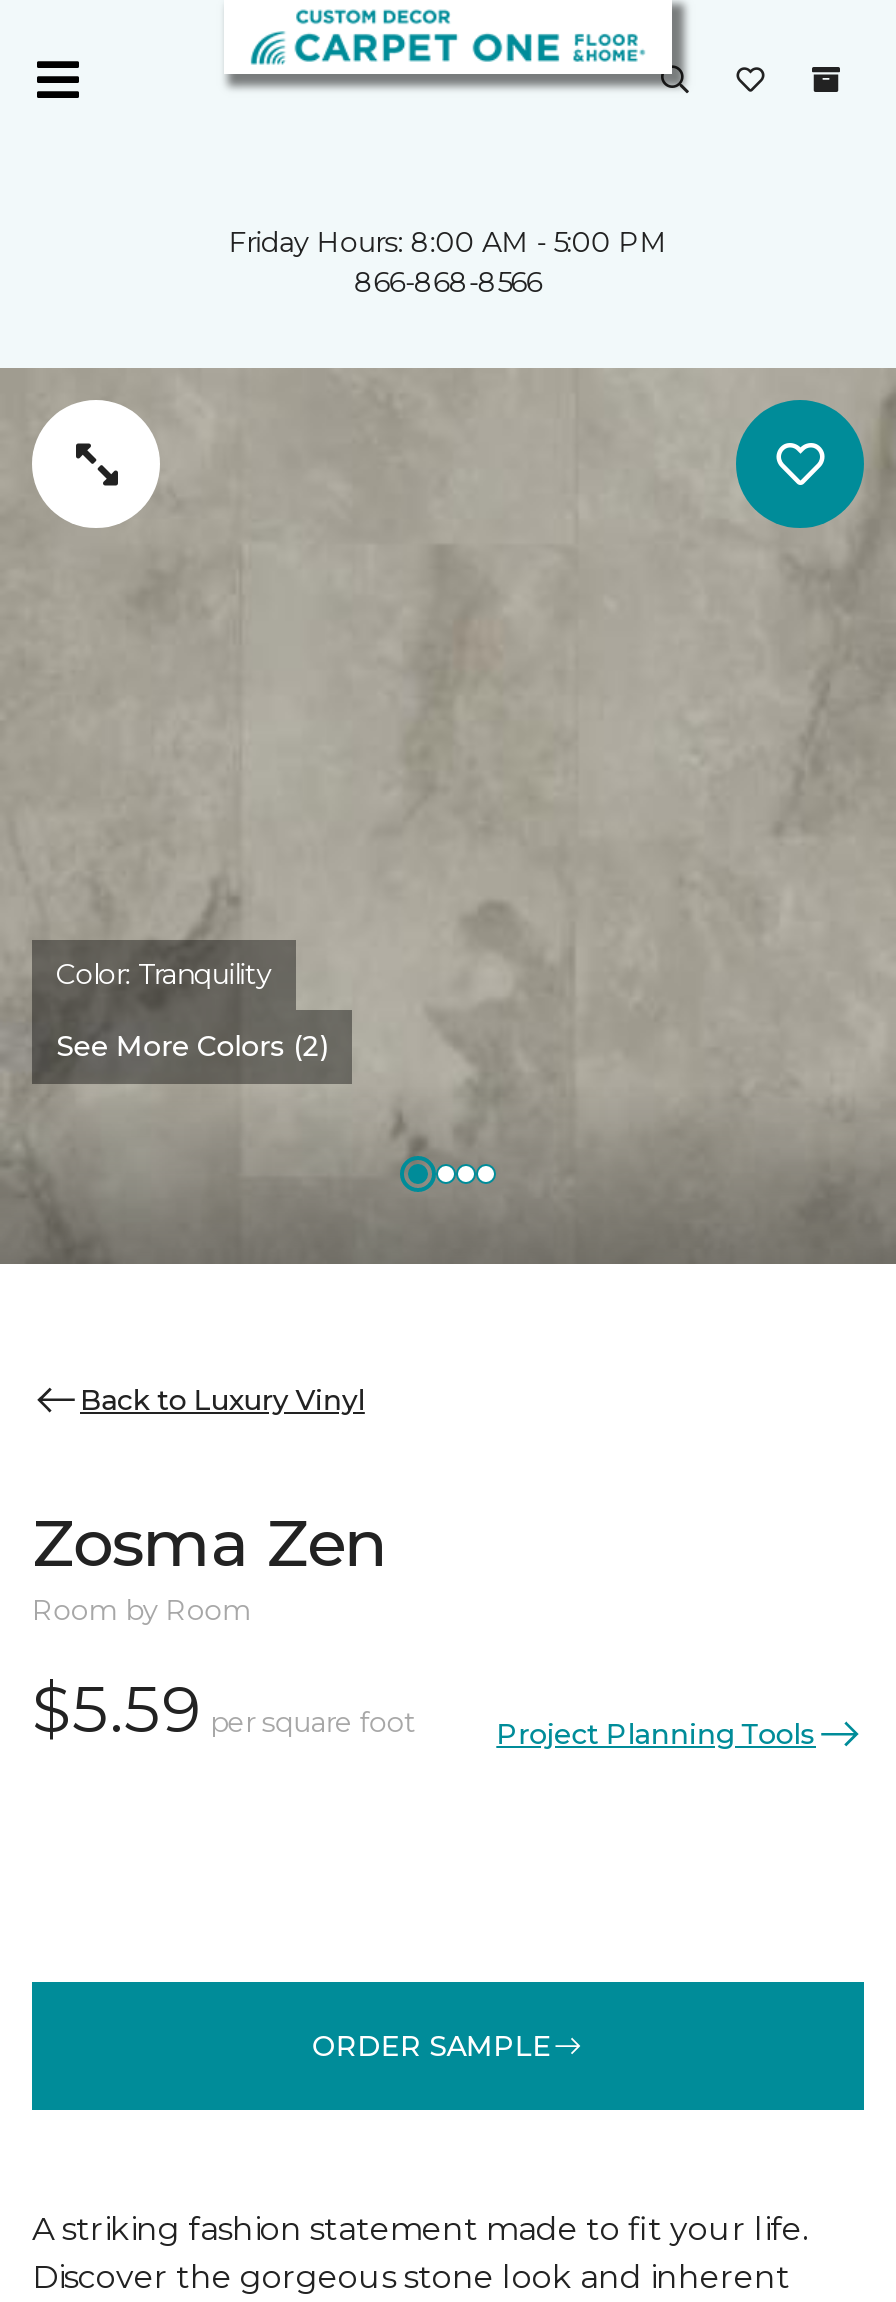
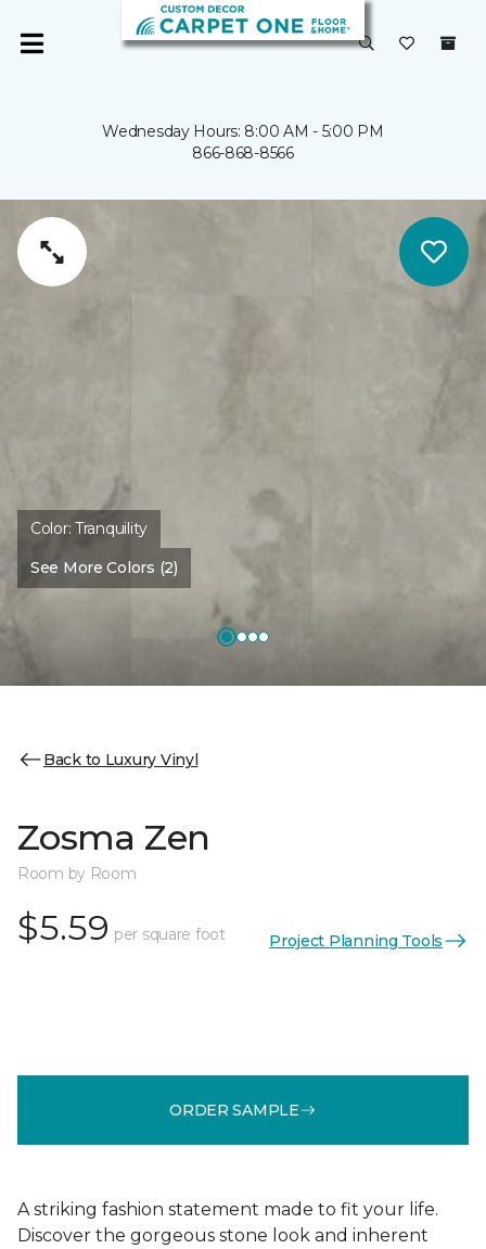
- Friday Hours: 8:00 AM - 5:00 PM
+ Wednesday Hours: 8:00 AM - 5:00 PM
